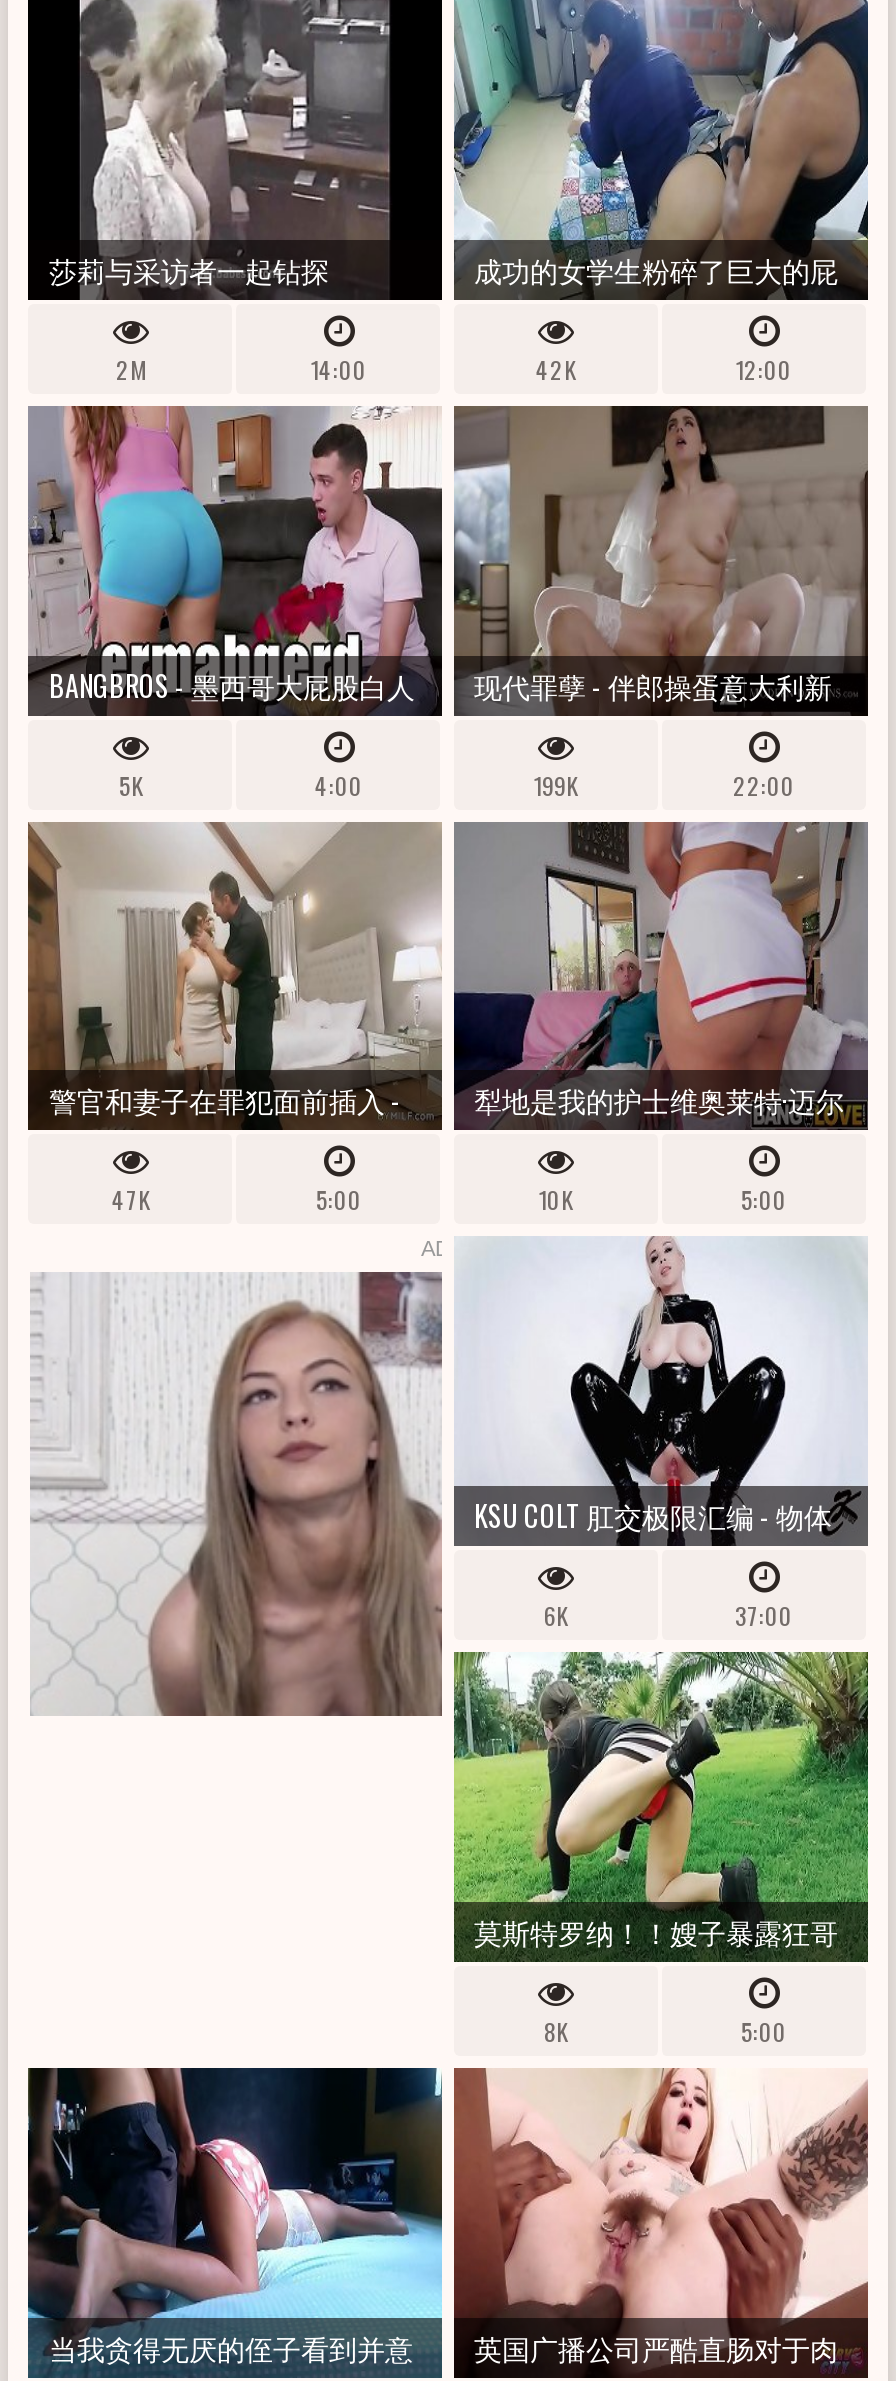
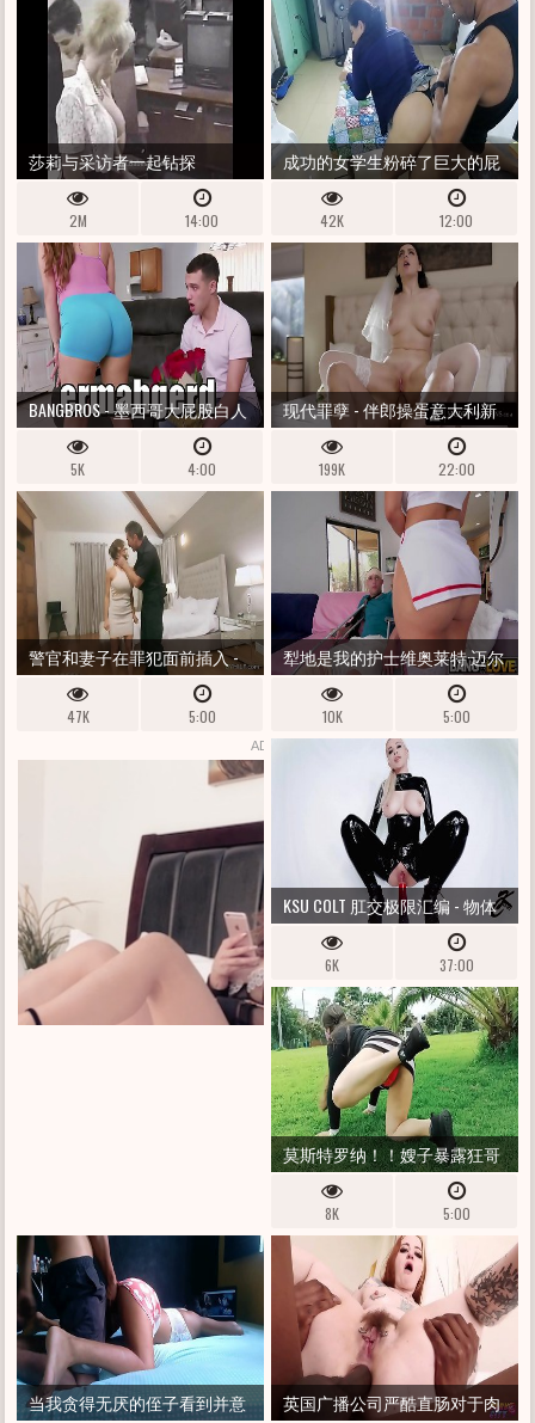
- [image]
+ [image]
